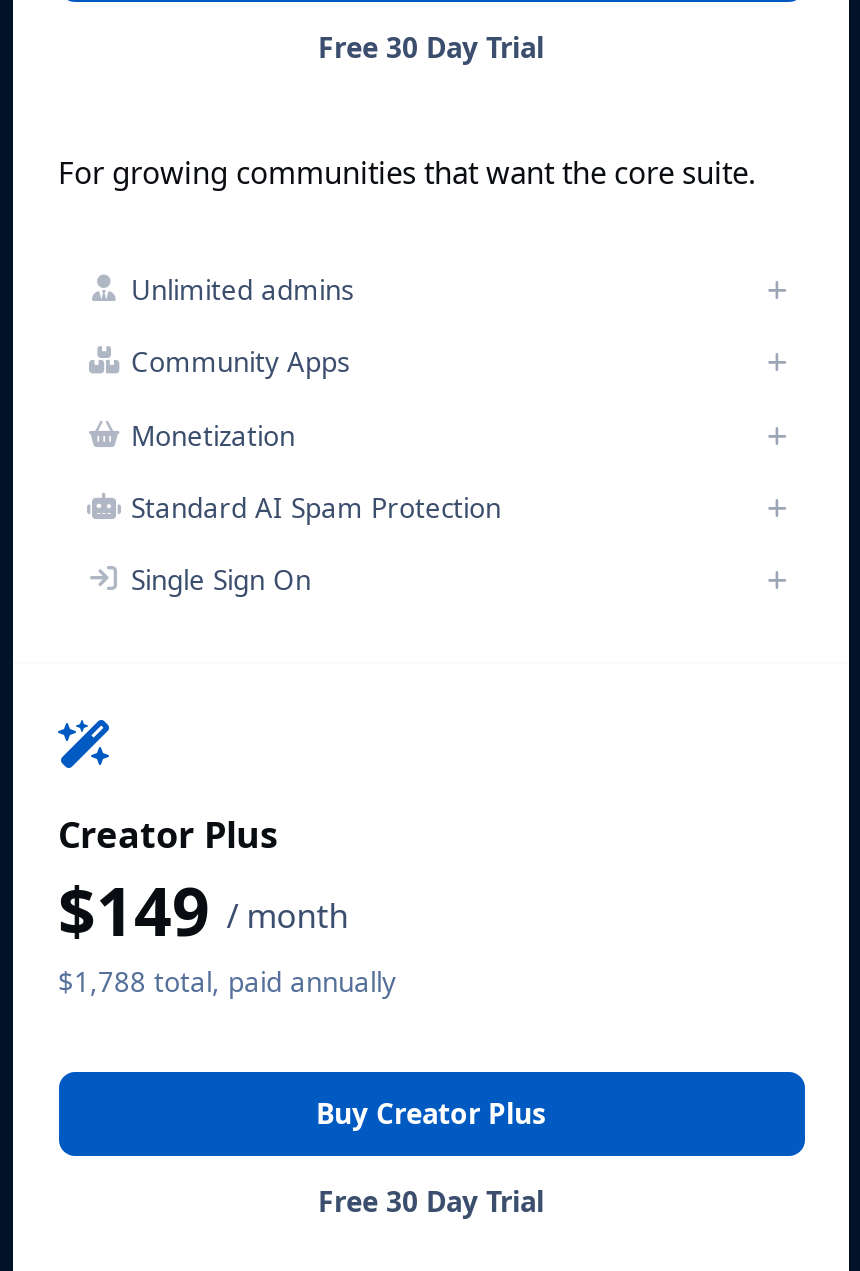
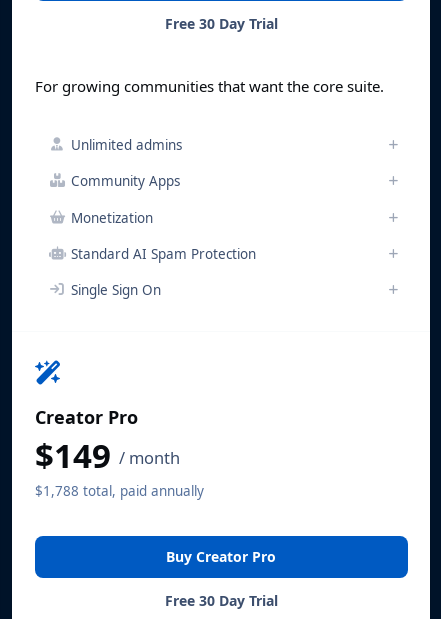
- Creator Plus
+ Creator Pro

- Buy Creator Plus
+ Buy Creator Pro
